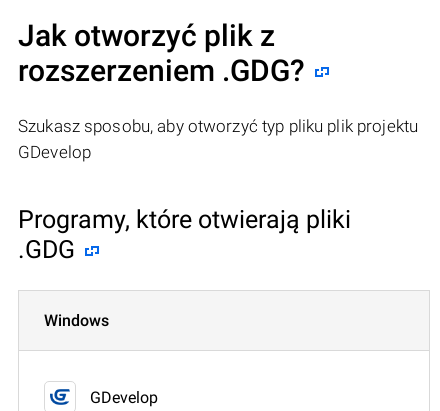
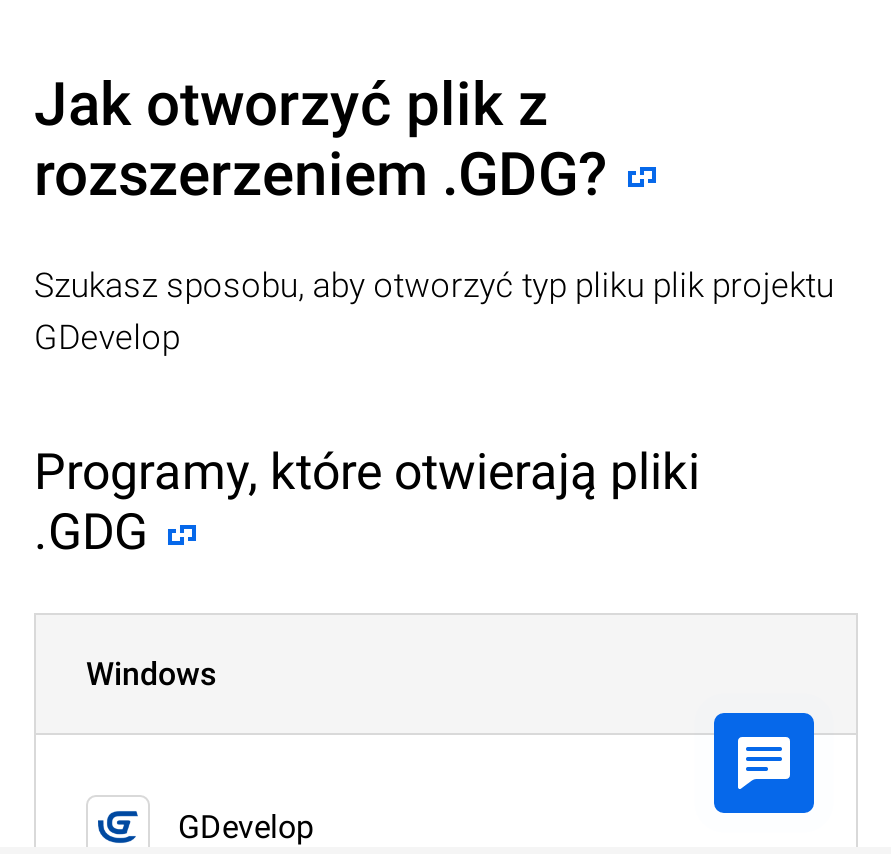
+ [image]
